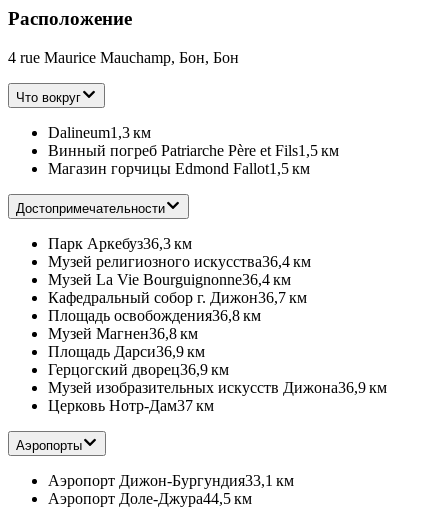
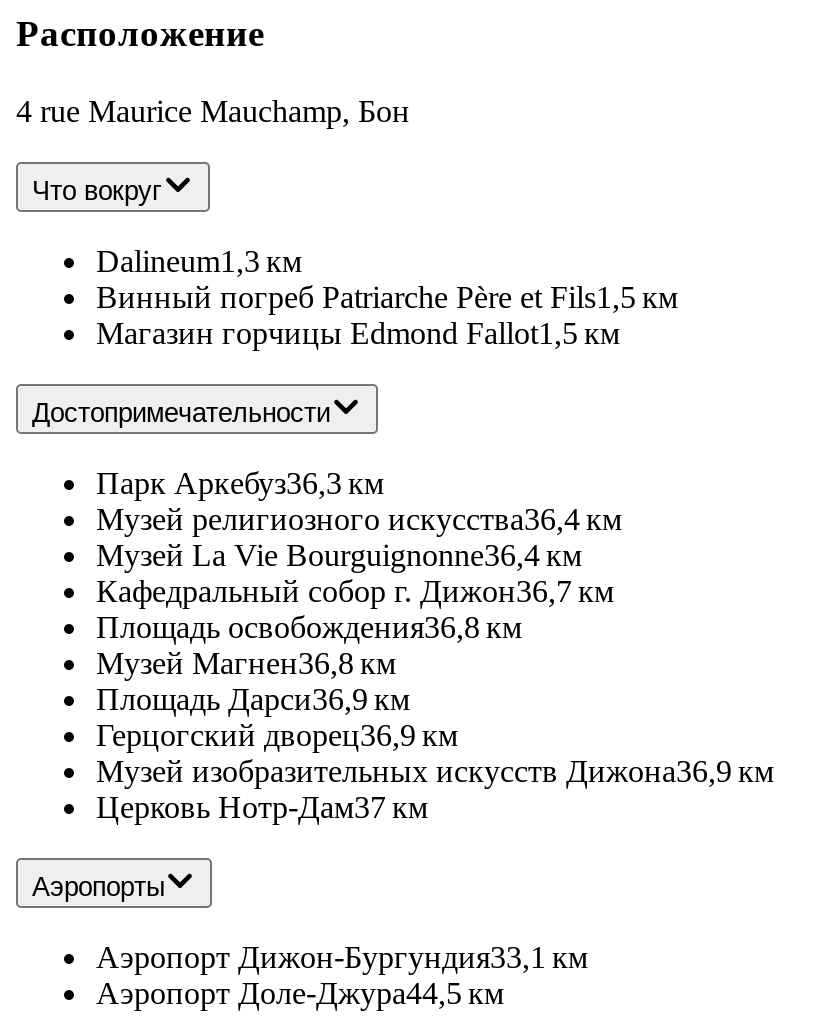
- 4 rue Maurice Mauchamp, Бон, Бон
+ 4 rue Maurice Mauchamp, Бон
